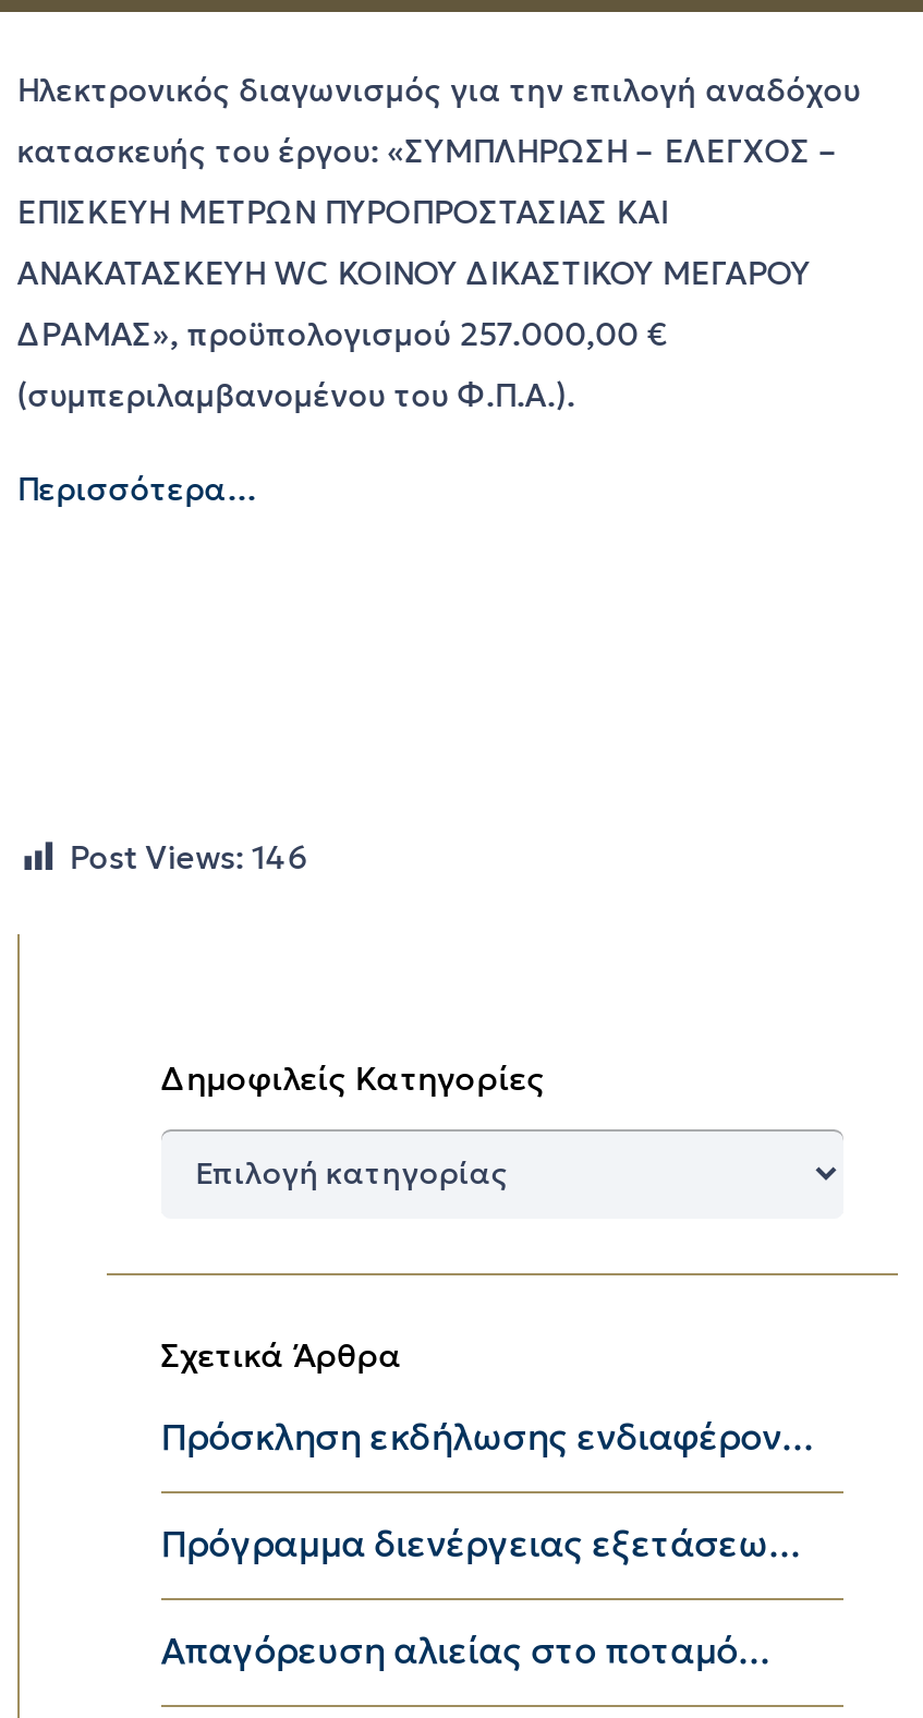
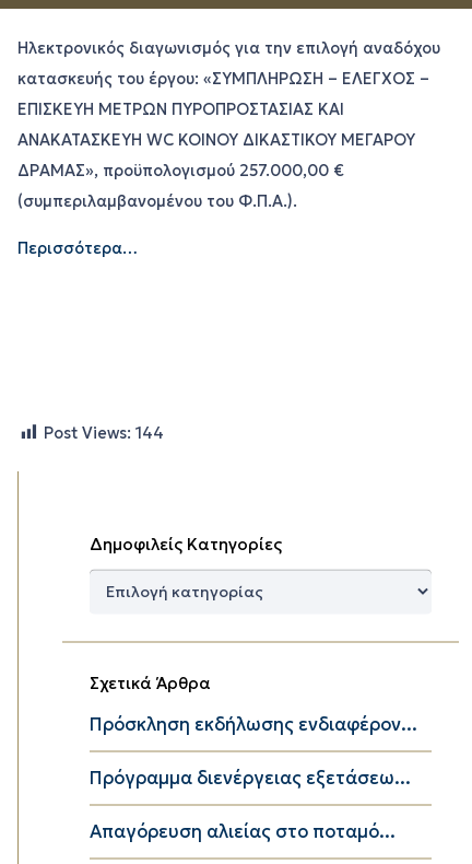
- Post Views: 146
+ Post Views: 144
